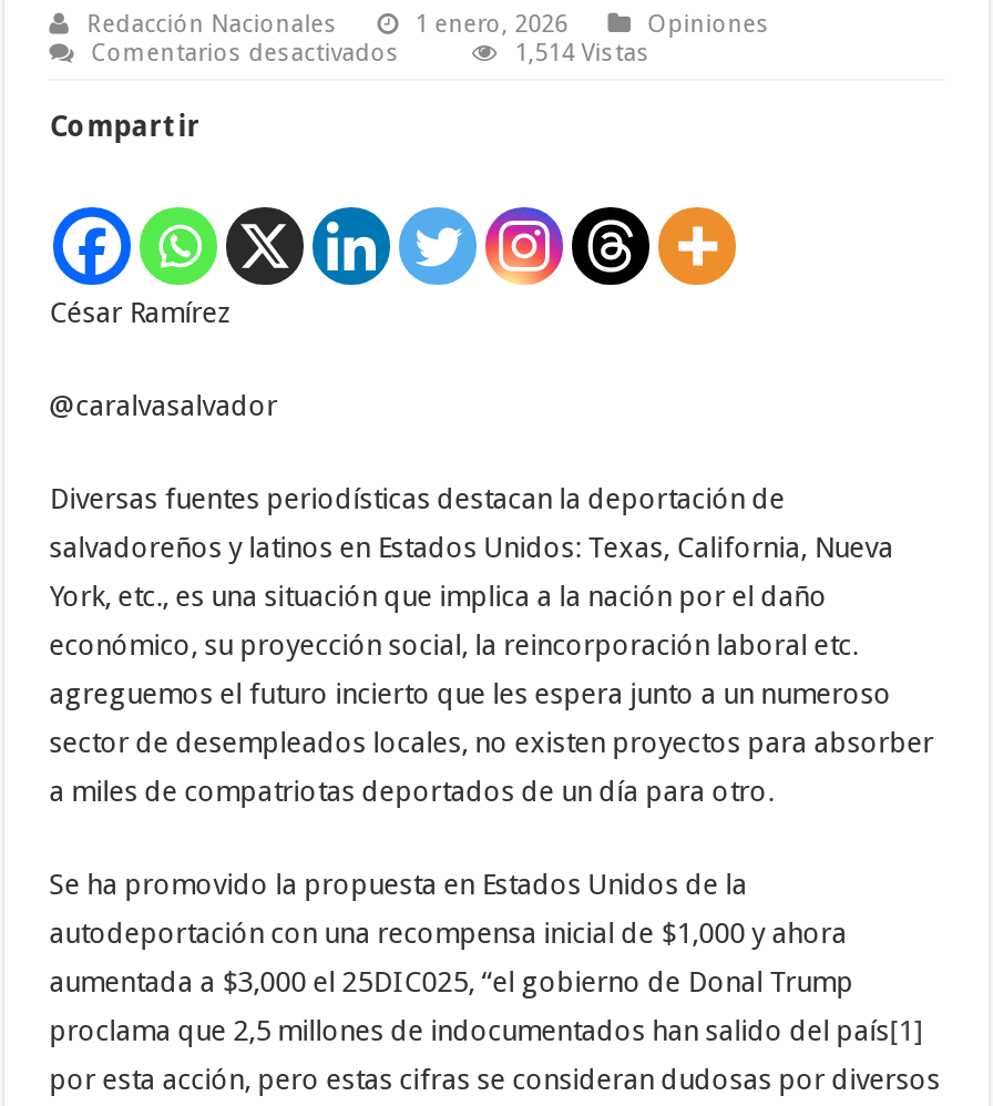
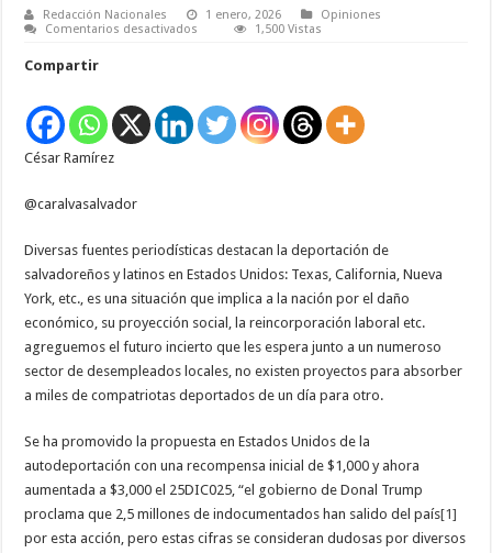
- 1,514 Vistas
+ 1,500 Vistas
